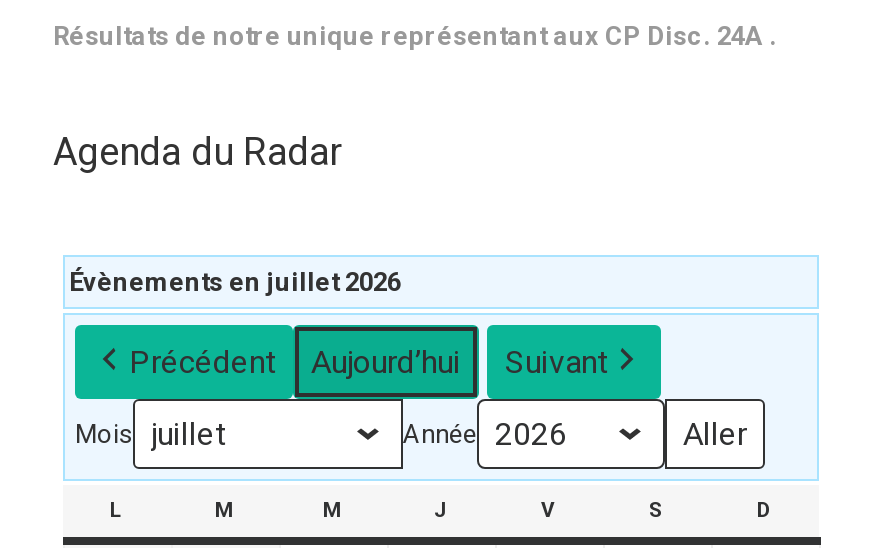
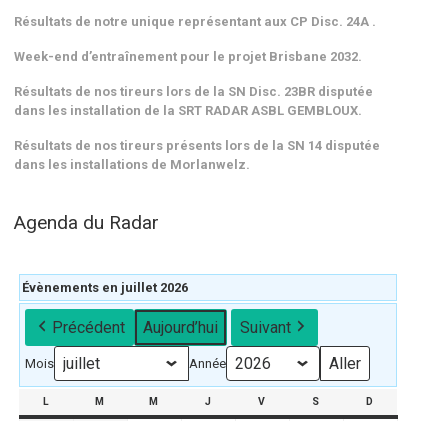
+ Week-end d’entraînement pour le projet Brisbane 2032.
+ Résultats de nos tireurs lors de la SN Disc. 23BR disputée
+ dans les installation de la SRT RADAR ASBL GEMBLOUX.
+ Résultats de nos tireurs présents lors de la SN 14 disputée
+ dans les installations de Morlanwelz.
